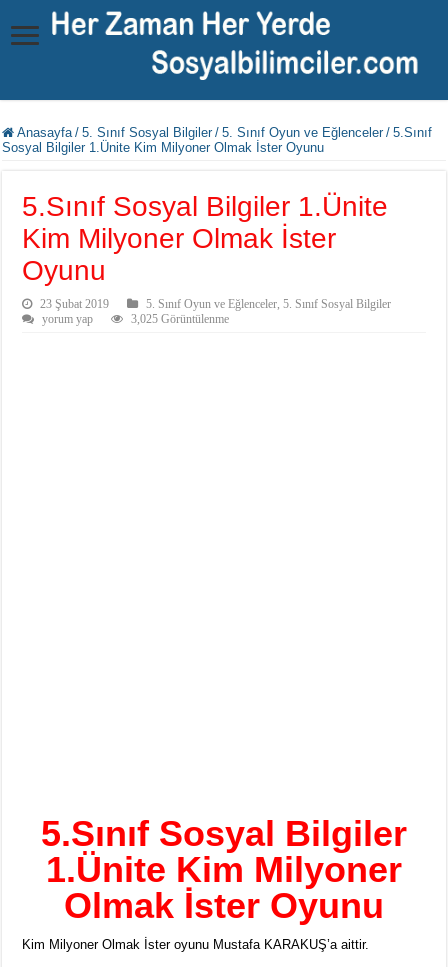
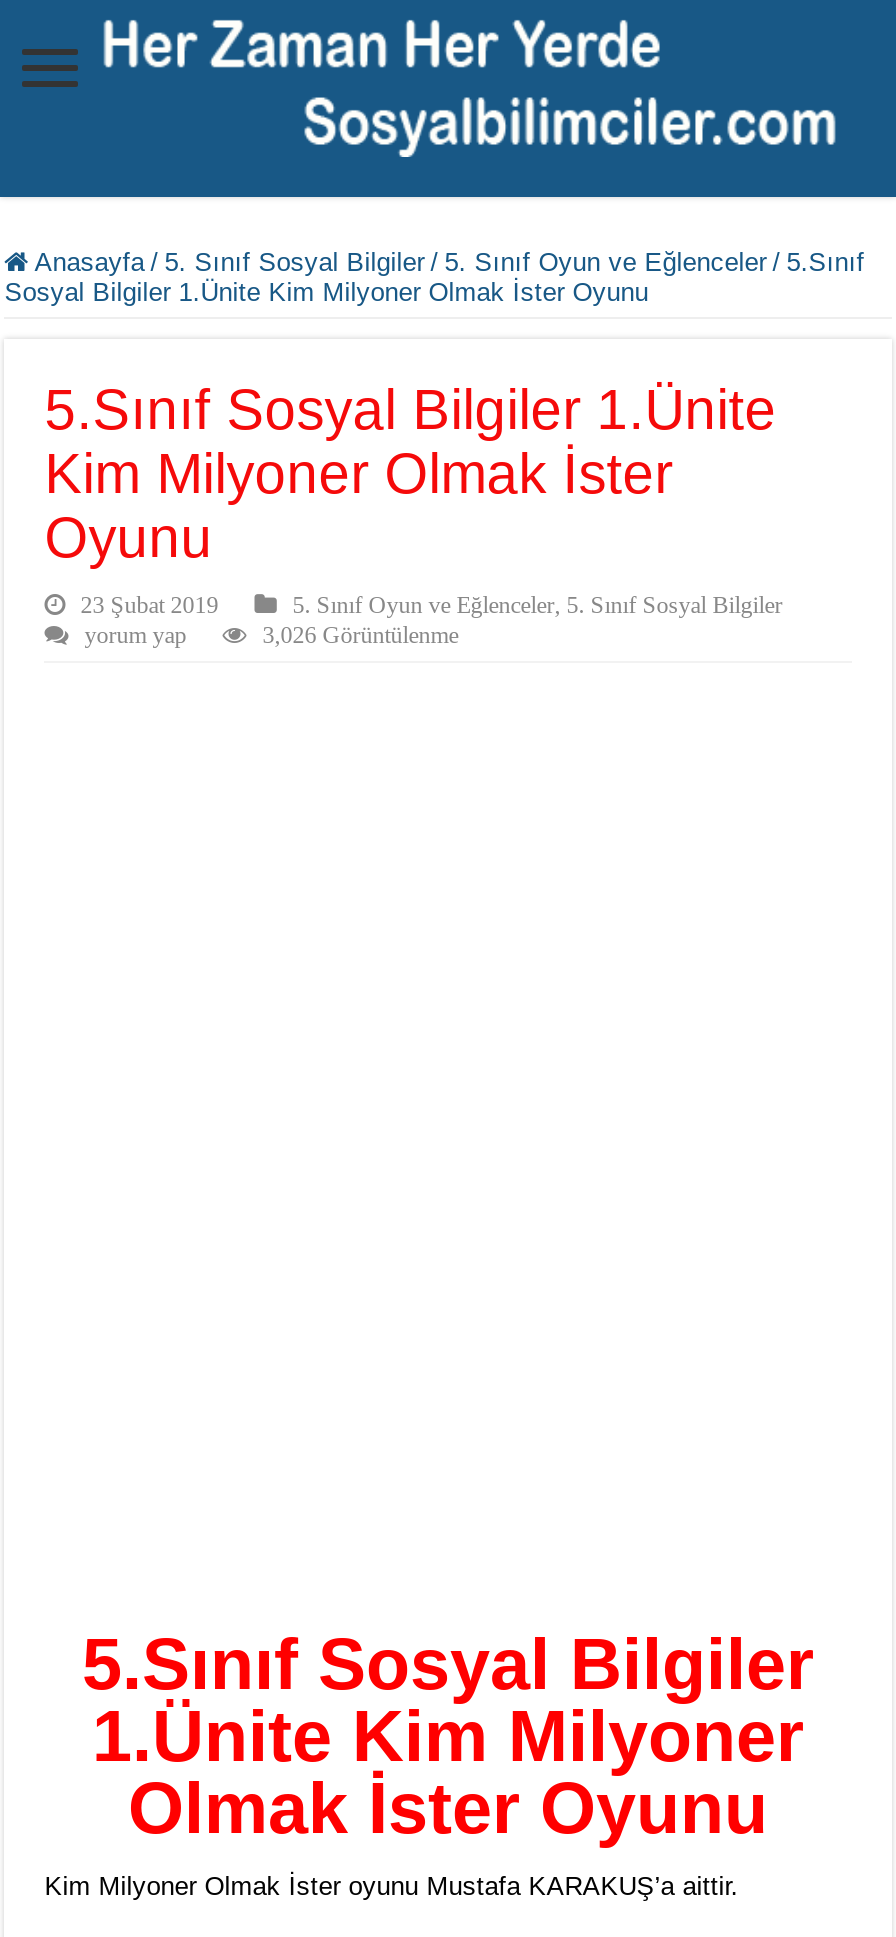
- 3,025 Görüntülenme
+ 3,026 Görüntülenme
